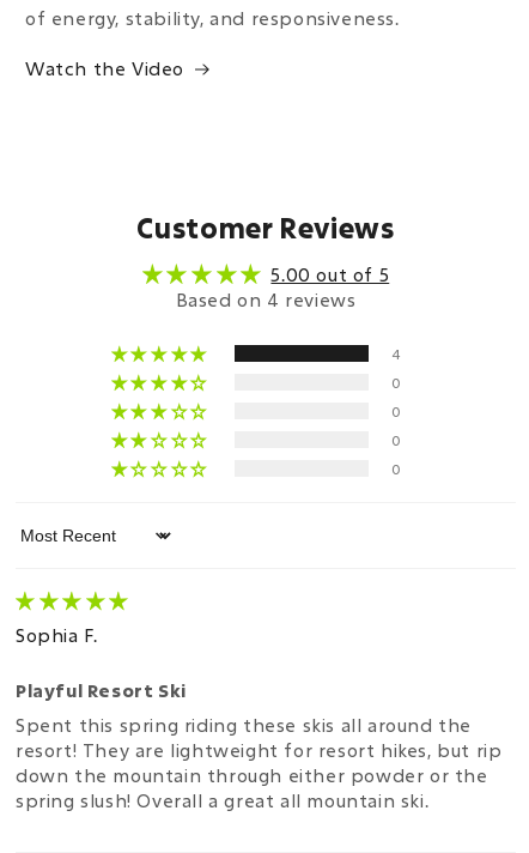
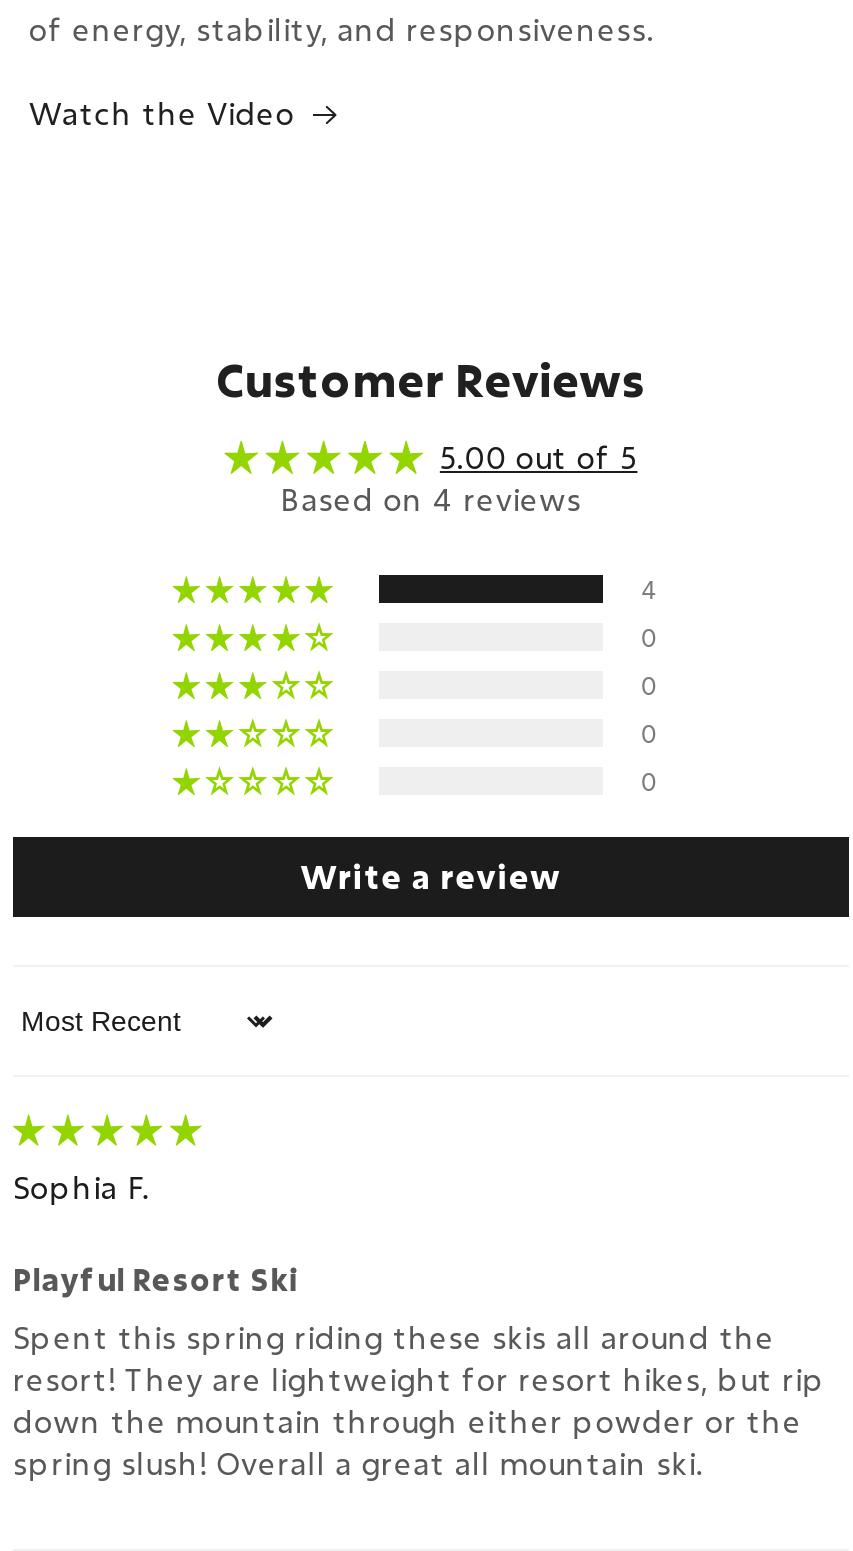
+ Write a review
